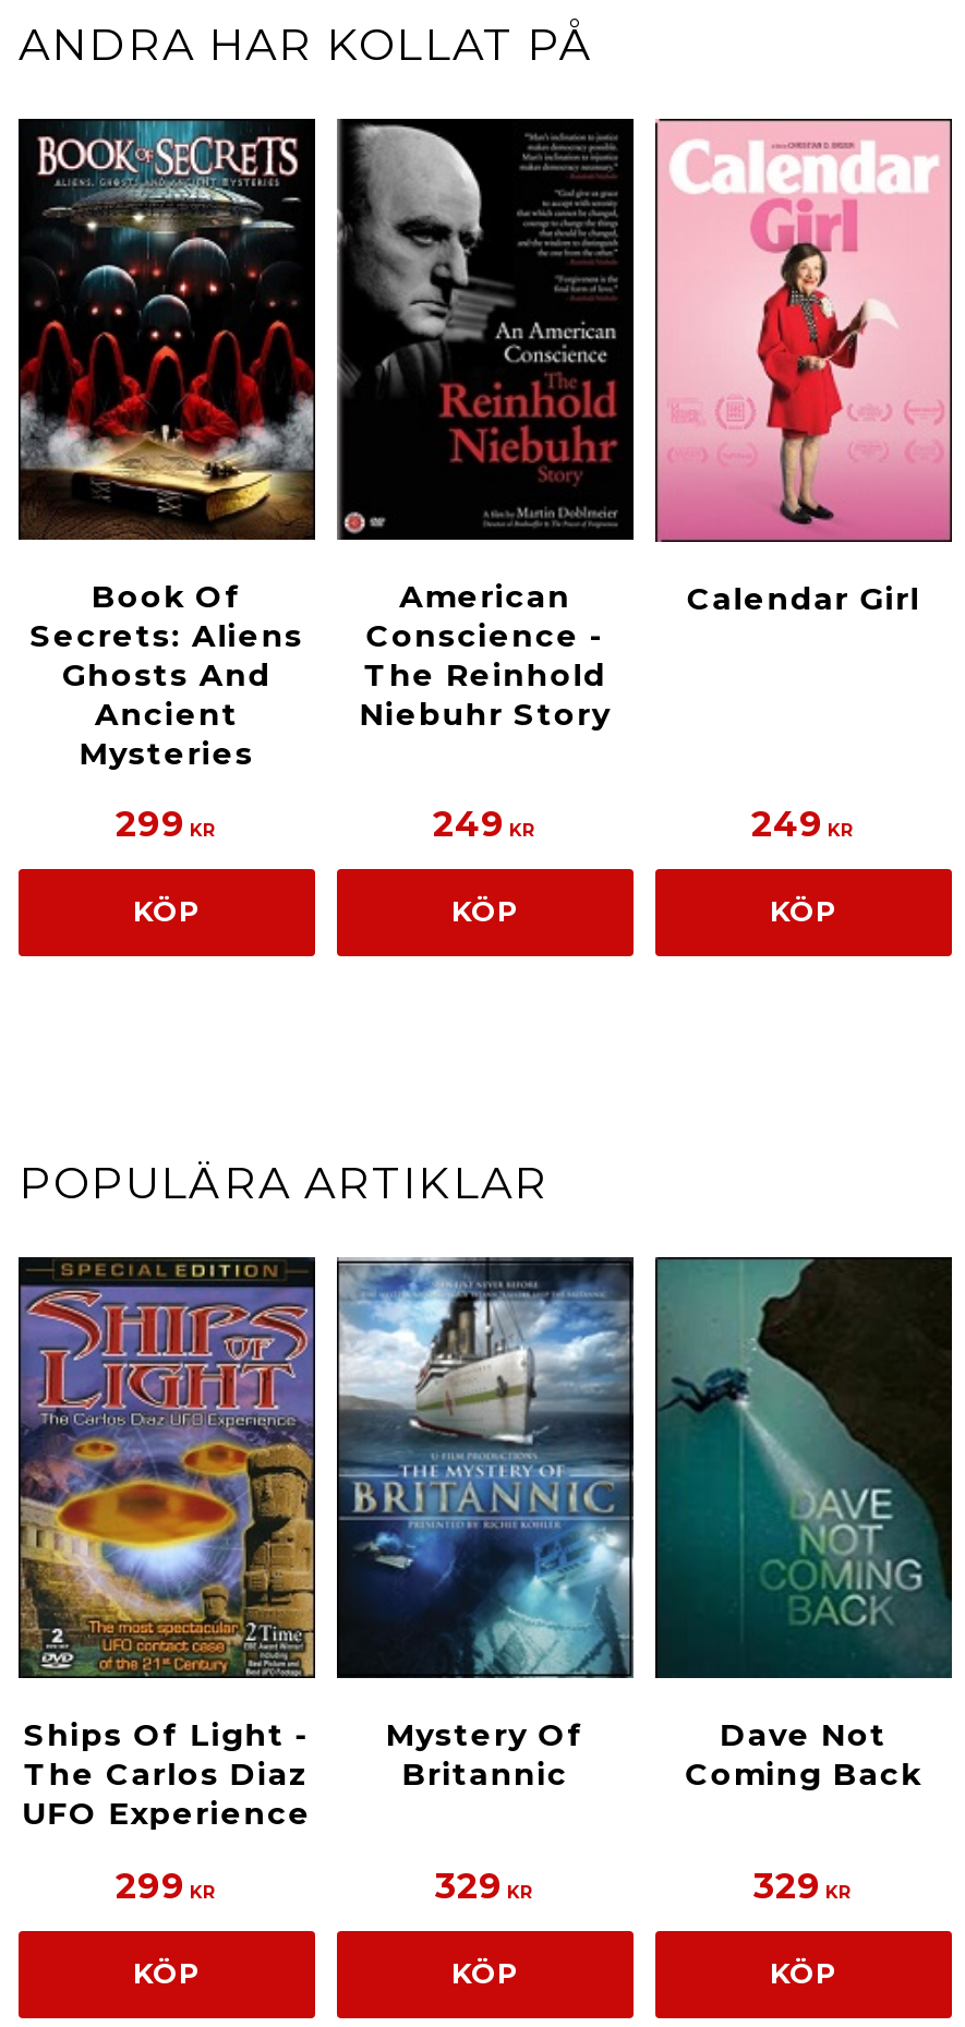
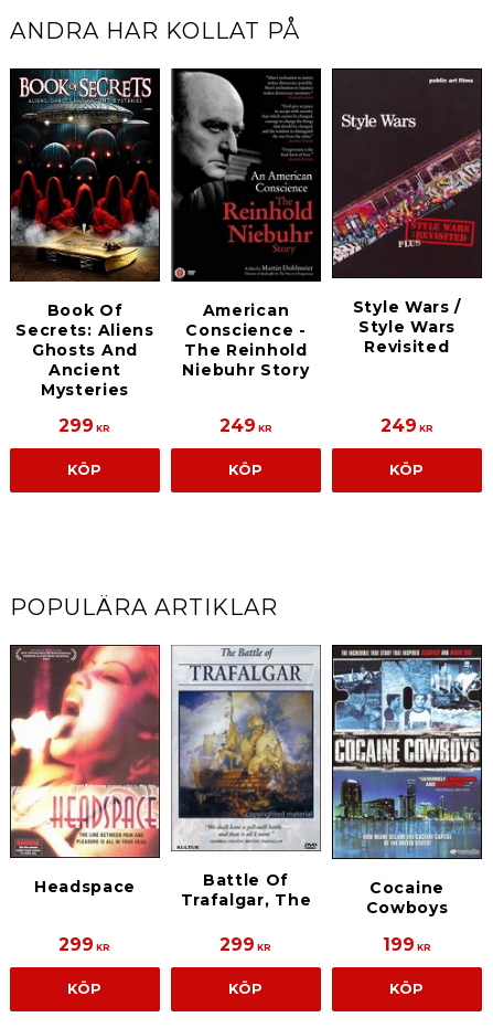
- [image]
- Calendar Girl
+ [image]
+ Style Wars /
+ Style Wars
+ Revisited

- [image]
- Ships Of Light -
- The Carlos Diaz
- UFO Experience
+ [image]
+ Headspace

- [image]
- Mystery Of
- Britannic
+ [image]
+ Battle Of
+ Trafalgar, The

- [image]
- Dave Not
- Coming Back
+ [image]
+ Cocaine
+ Cowboys

- 329 KR
+ 299 KR

- 329 KR
+ 199 KR
